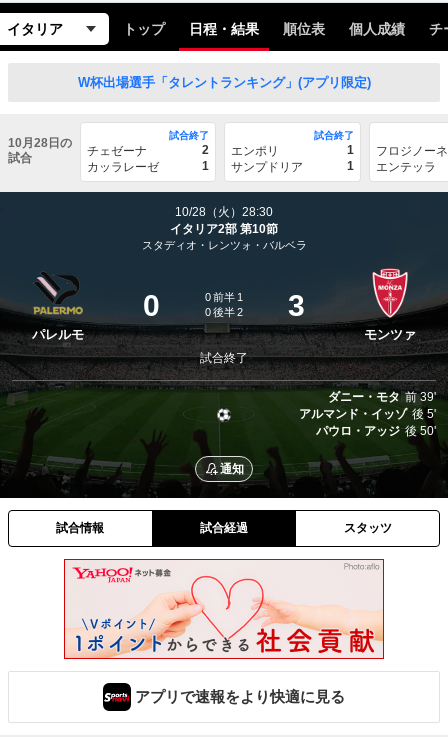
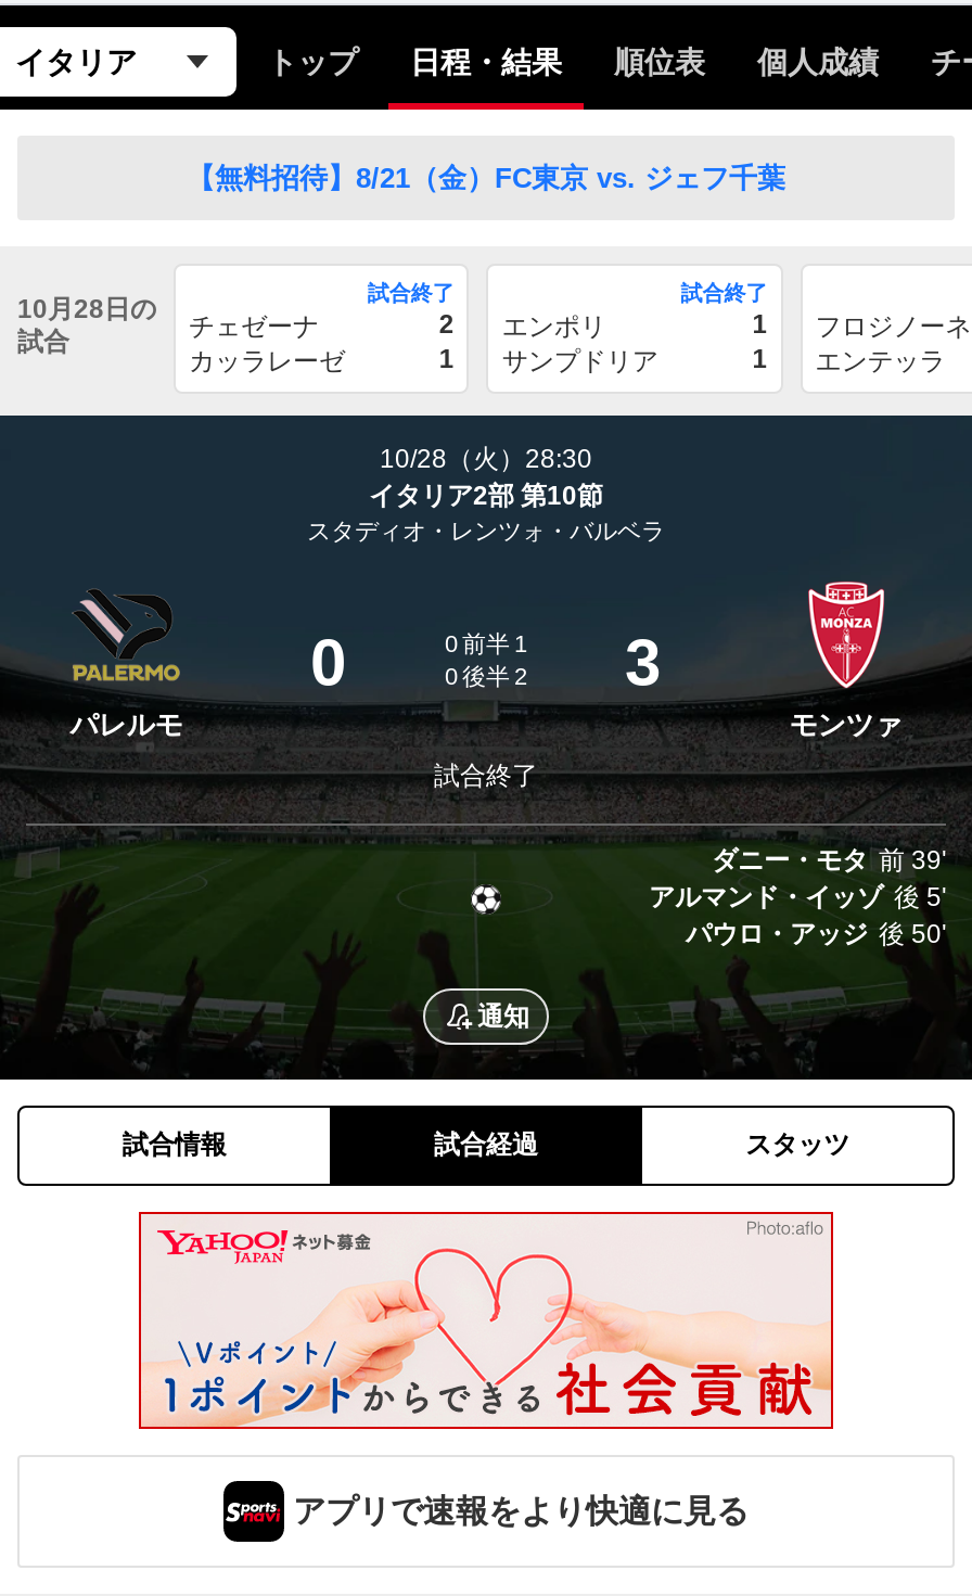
- W杯出場選手「タレントランキング」(アプリ限定)
+ 【無料招待】8/21（金）FC東京 vs. ジェフ千葉
